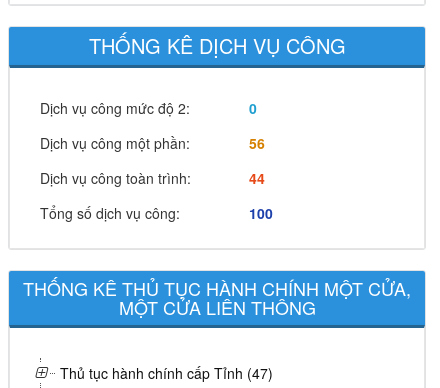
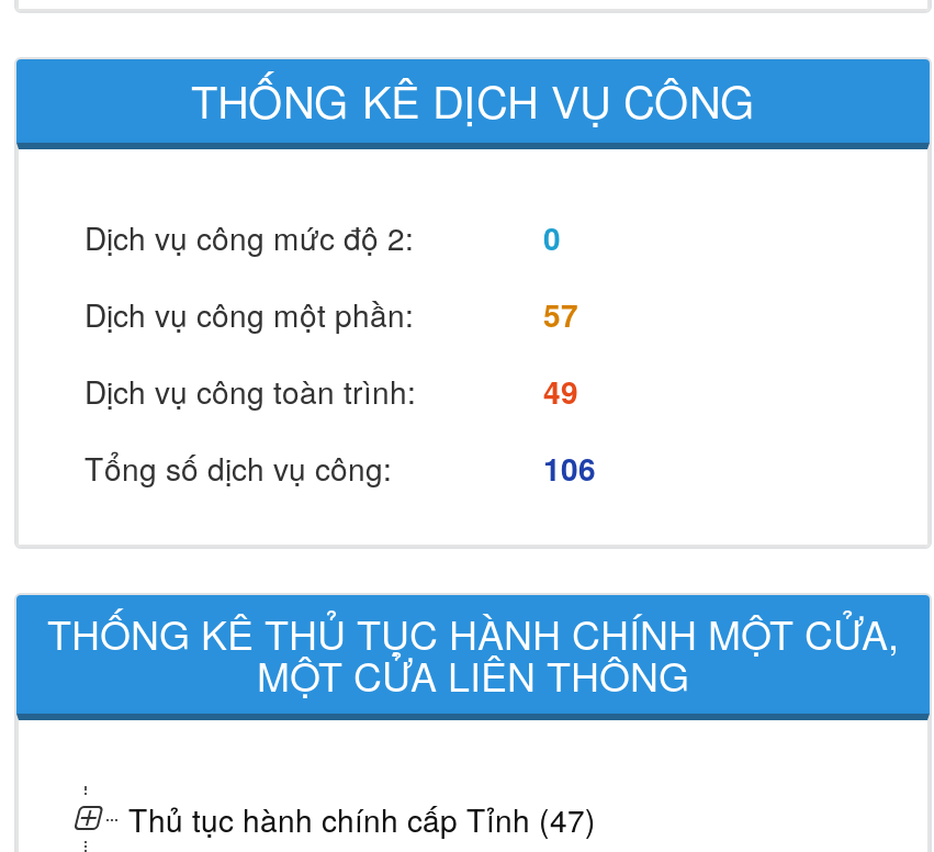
- 56
+ 57

- 44
+ 49

- 100
+ 106
